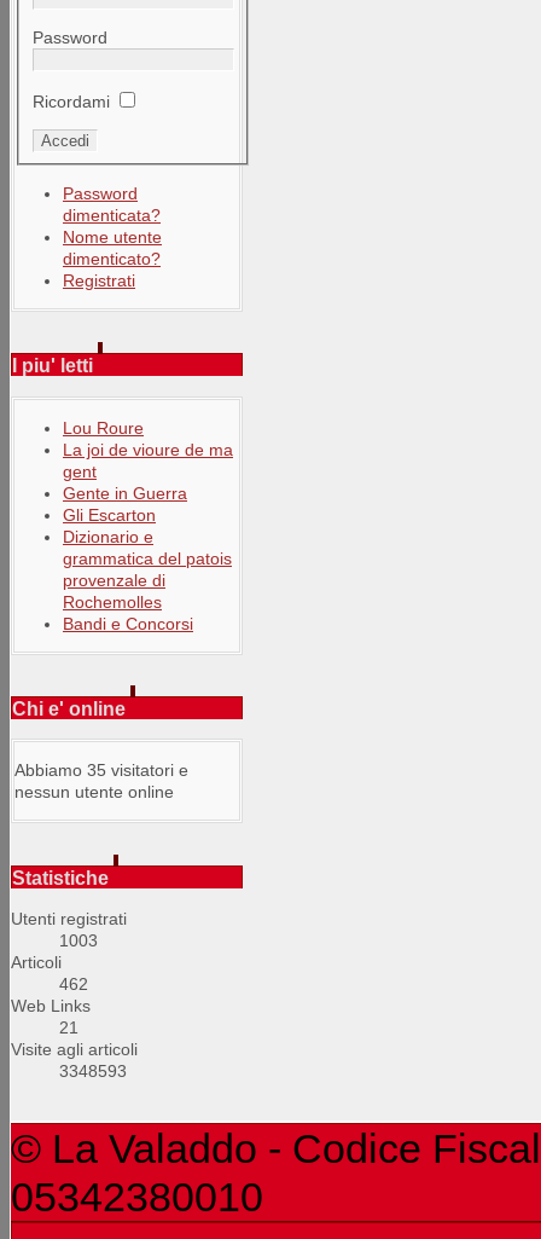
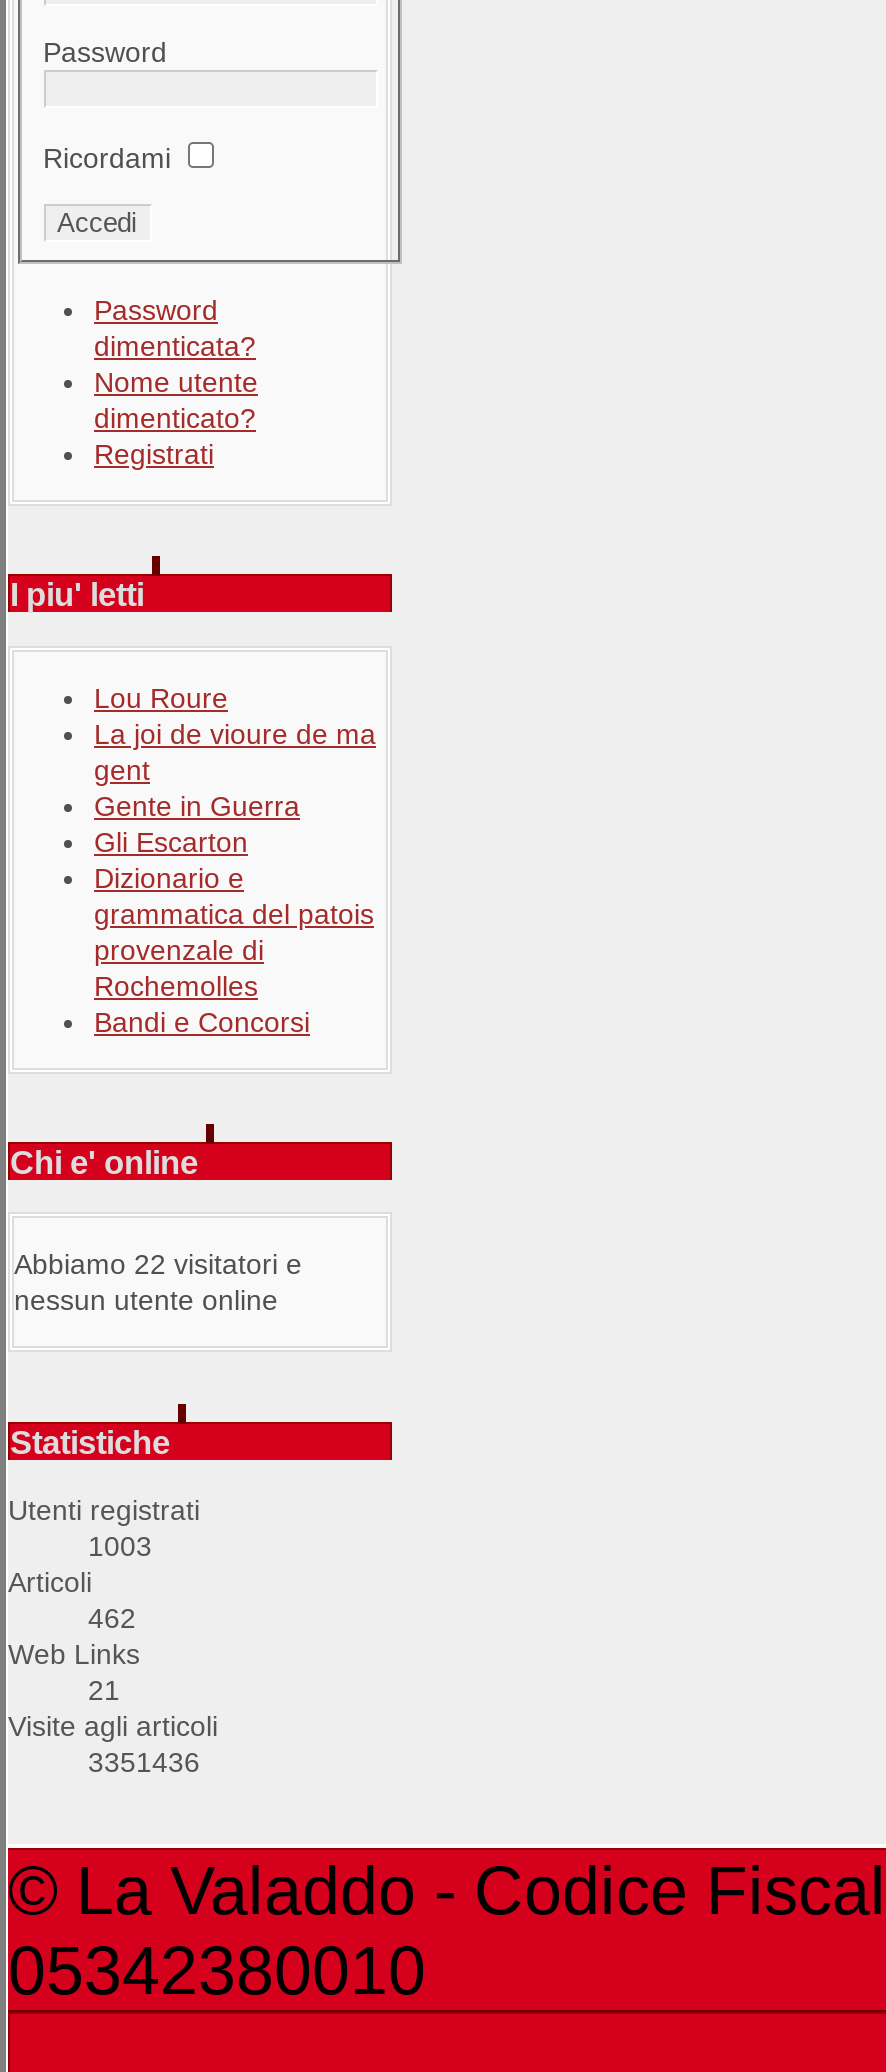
- Abbiamo 35 visitatori e
+ Abbiamo 22 visitatori e

- 3348593
+ 3351436
